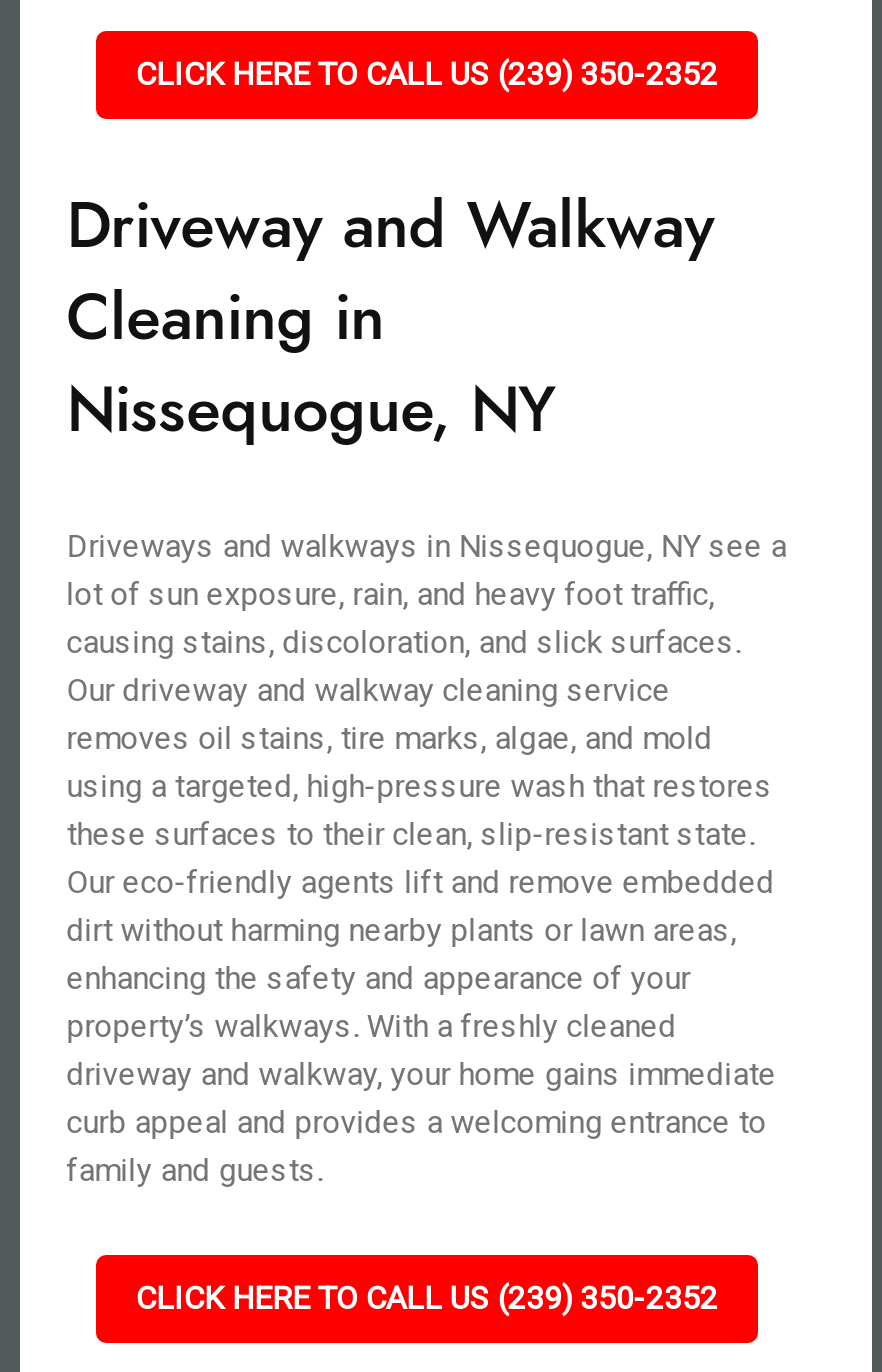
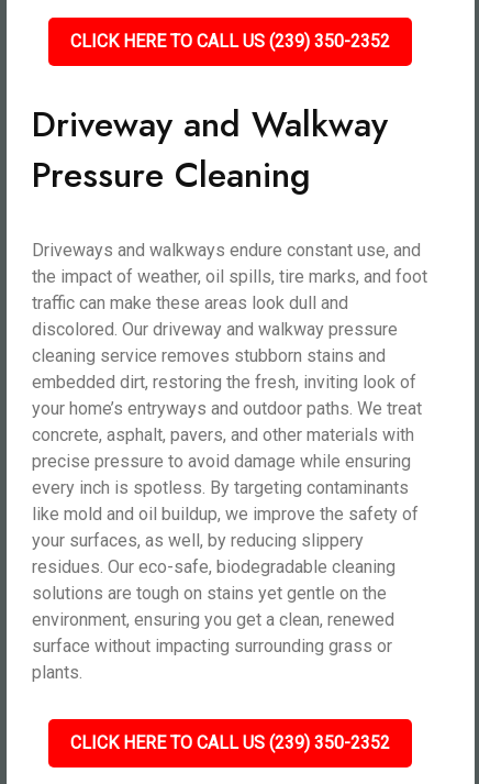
- Cleaning in
- Nissequogue, NY
+ Pressure Cleaning

- Driveways and walkways in Nissequogue, NY see a
- lot of sun exposure, rain, and heavy foot traffic,
- causing stains, discoloration, and slick surfaces.
- Our driveway and walkway cleaning service
- removes oil stains, tire marks, algae, and mold
- using a targeted, high-pressure wash that restores
- these surfaces to their clean, slip-resistant state.
- Our eco-friendly agents lift and remove embedded
- dirt without harming nearby plants or lawn areas,
- enhancing the safety and appearance of your
- property’s walkways. With a freshly cleaned
- driveway and walkway, your home gains immediate
- curb appeal and provides a welcoming entrance to
- family and guests.
+ Driveways and walkways endure constant use, and
+ the impact of weather, oil spills, tire marks, and foot
+ traffic can make these areas look dull and
+ discolored. Our driveway and walkway pressure
+ cleaning service removes stubborn stains and
+ embedded dirt, restoring the fresh, inviting look of
+ your home’s entryways and outdoor paths. We treat
+ concrete, asphalt, pavers, and other materials with
+ precise pressure to avoid damage while ensuring
+ every inch is spotless. By targeting contaminants
+ like mold and oil buildup, we improve the safety of
+ your surfaces, as well, by reducing slippery
+ residues. Our eco-safe, biodegradable cleaning
+ solutions are tough on stains yet gentle on the
+ environment, ensuring you get a clean, renewed
+ surface without impacting surrounding grass or
+ plants.
